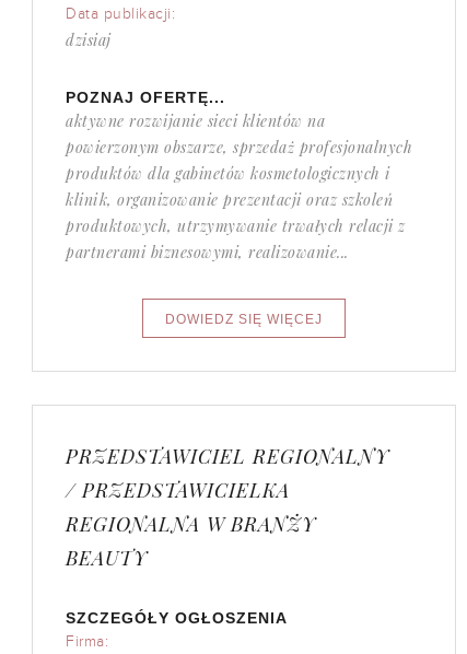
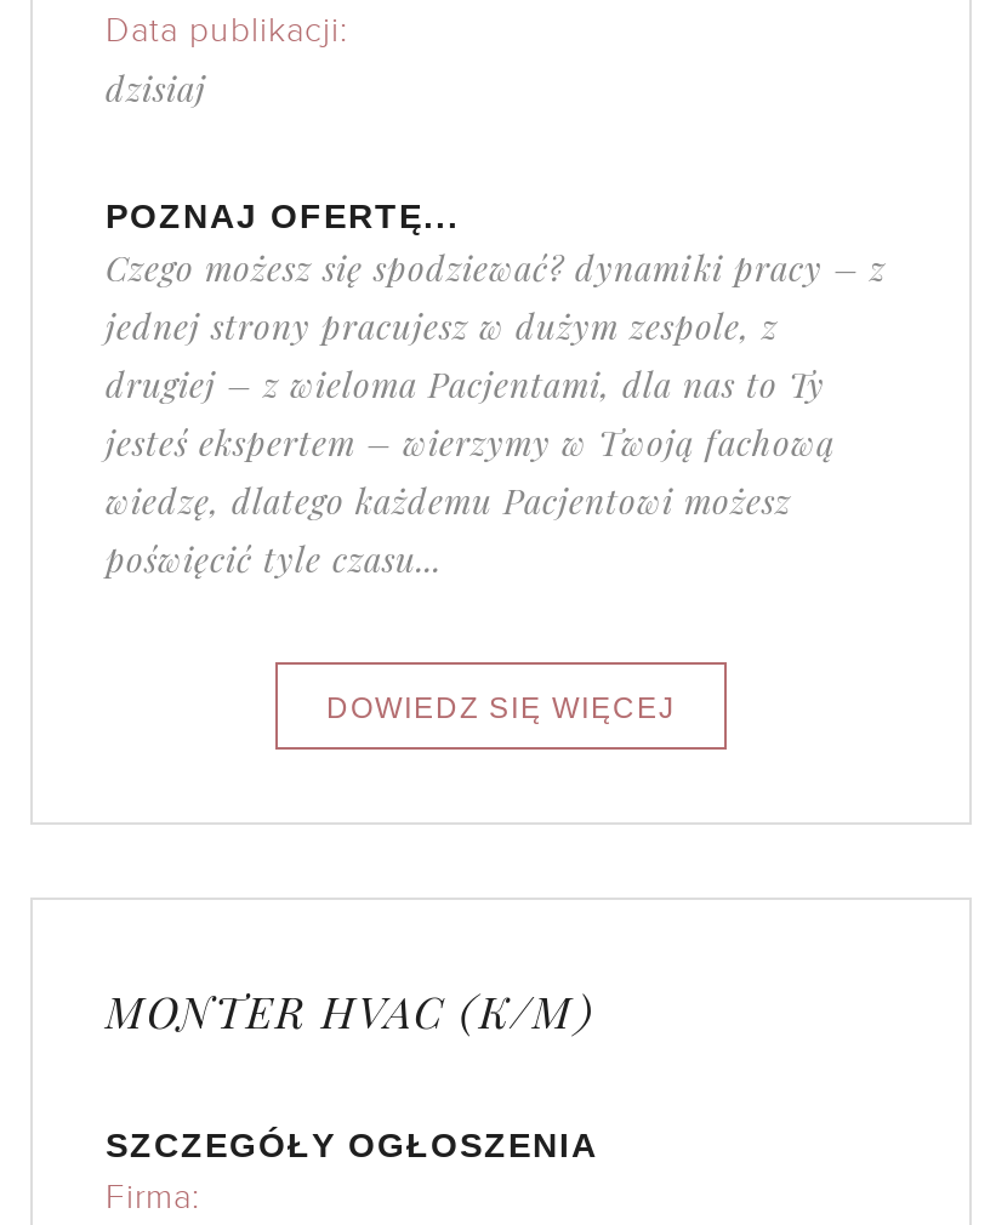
- aktywne rozwijanie sieci klientów na
- powierzonym obszarze, sprzedaż profesjonalnych
- produktów dla gabinetów kosmetologicznych i
- klinik, organizowanie prezentacji oraz szkoleń
- produktowych, utrzymywanie trwałych relacji z
- partnerami biznesowymi, realizowanie...
+ Czego możesz się spodziewać? dynamiki pracy – z
+ jednej strony pracujesz w dużym zespole, z
+ drugiej – z wieloma Pacjentami, dla nas to Ty
+ jesteś ekspertem – wierzymy w Twoją fachową
+ wiedzę, dlatego każdemu Pacjentowi możesz
+ poświęcić tyle czasu...

- PRZEDSTAWICIEL REGIONALNY
- / PRZEDSTAWICIELKA
- REGIONALNA W BRANŻY
- BEAUTY
+ MONTER HVAC (K/M)
